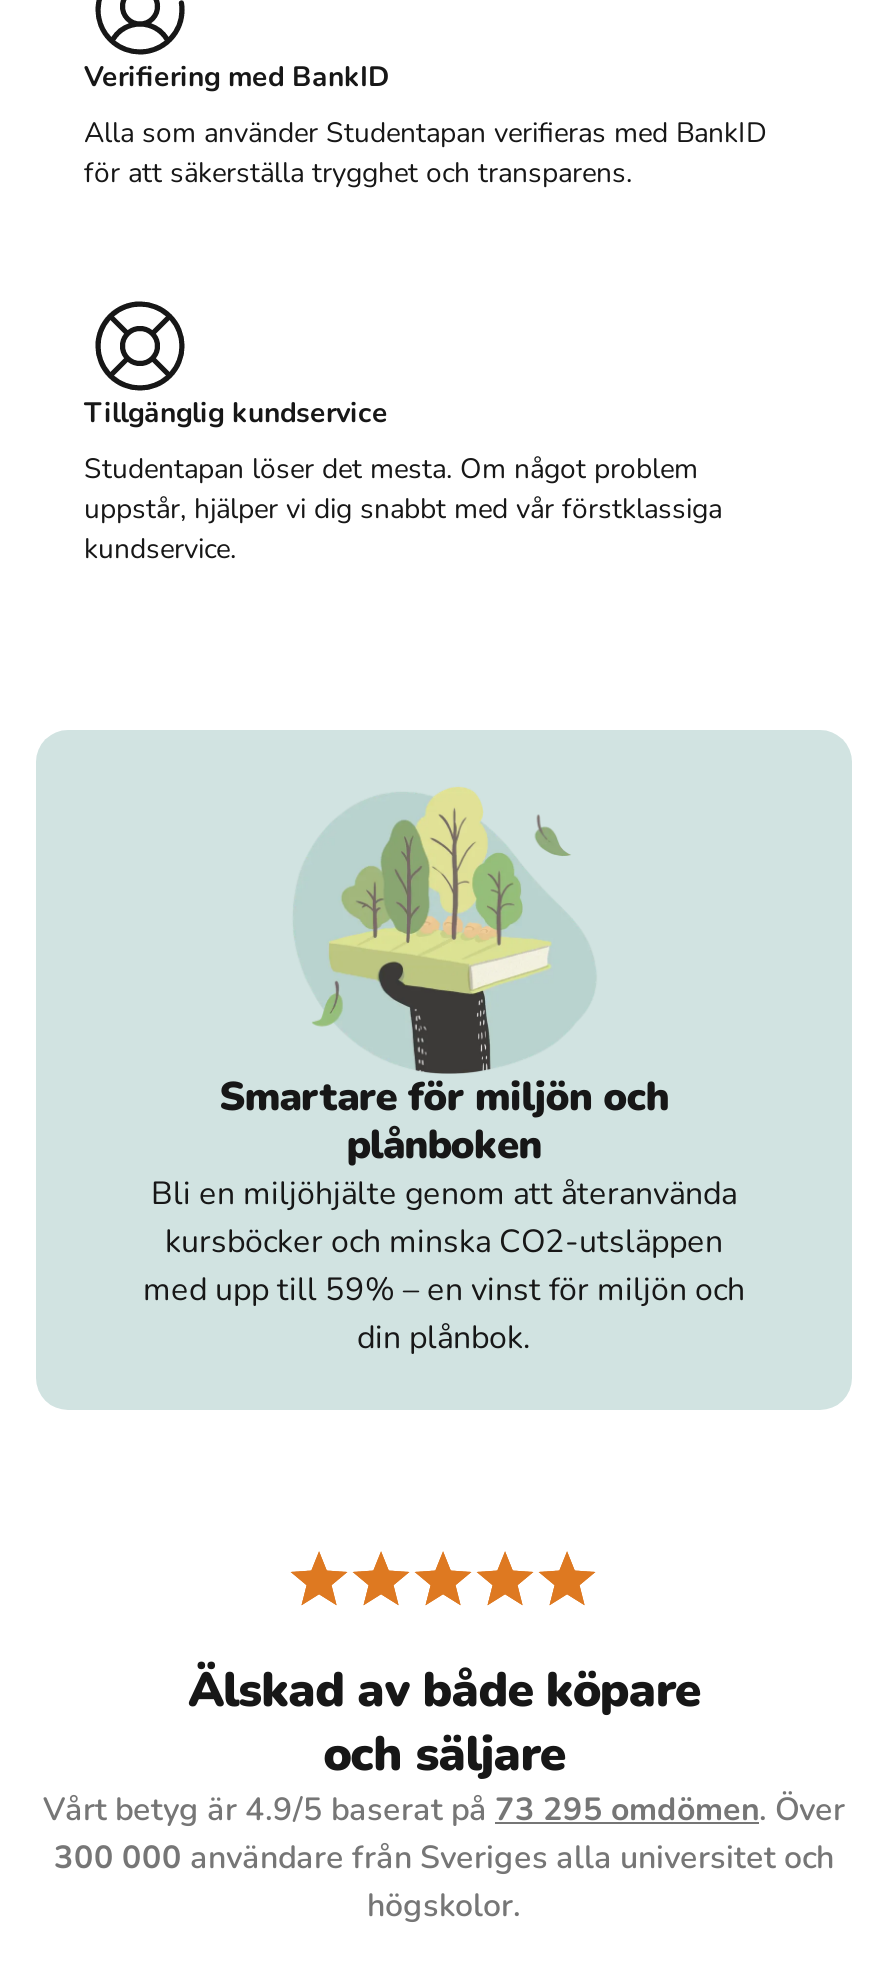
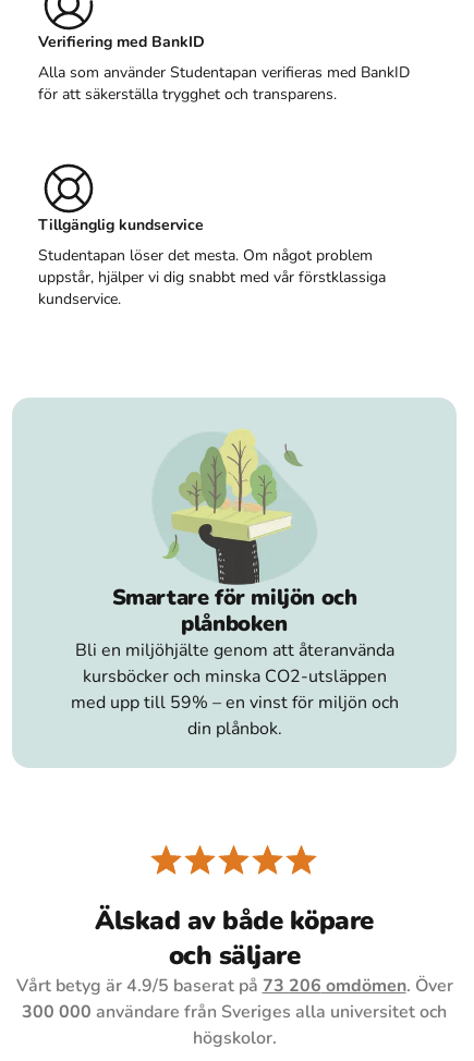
- Vårt betyg är 4.9/5 baserat på 73 295 omdömen. Över
+ Vårt betyg är 4.9/5 baserat på 73 206 omdömen. Över
